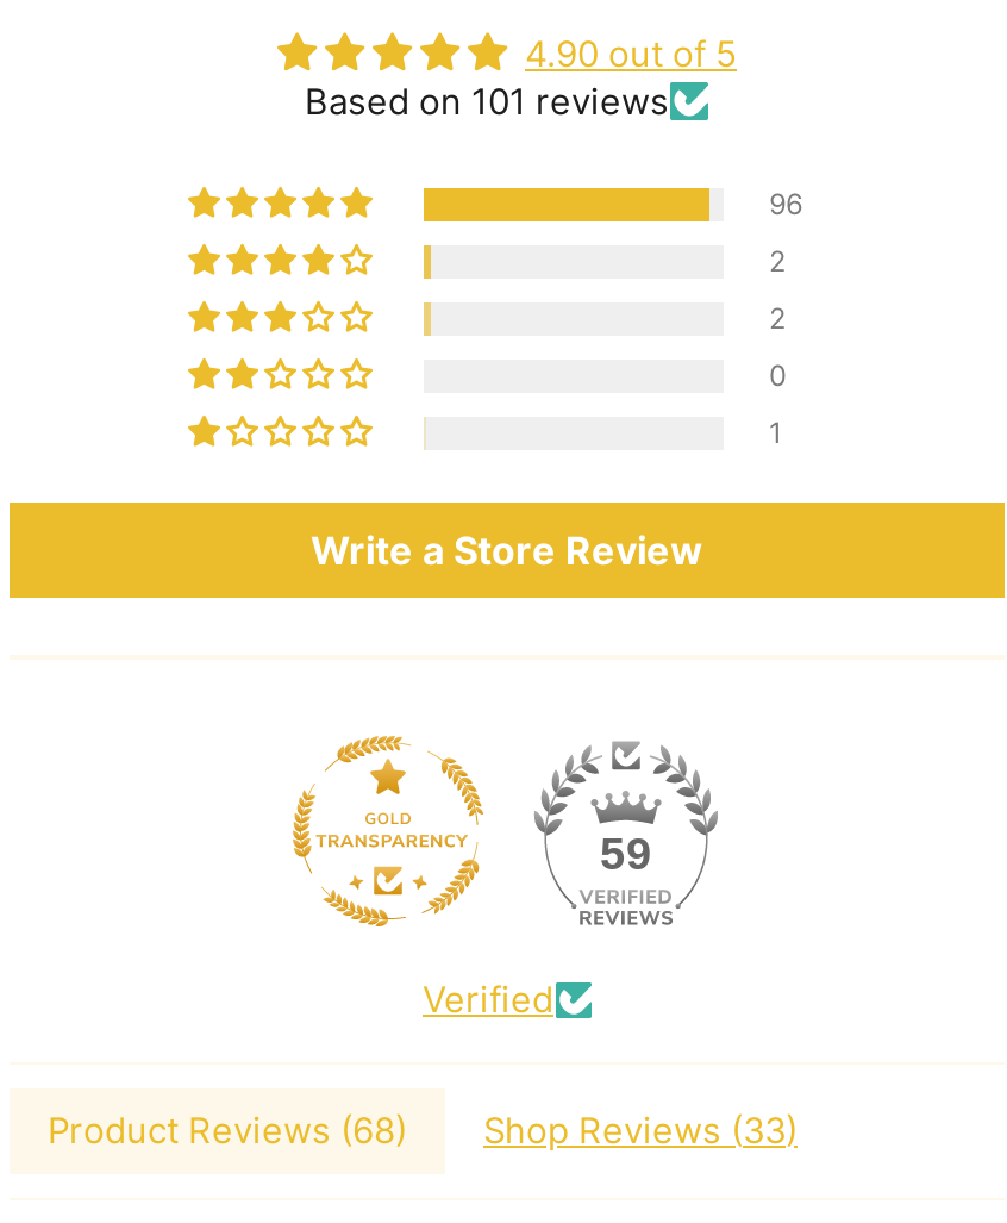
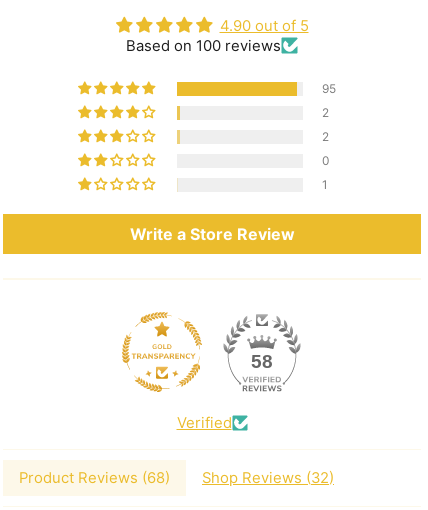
- Based on 101 reviews
+ Based on 100 reviews

- 96
+ 95

- 59
+ 58

- Product Reviews (68) Shop Reviews (33)
+ Product Reviews (68) Shop Reviews (32)
